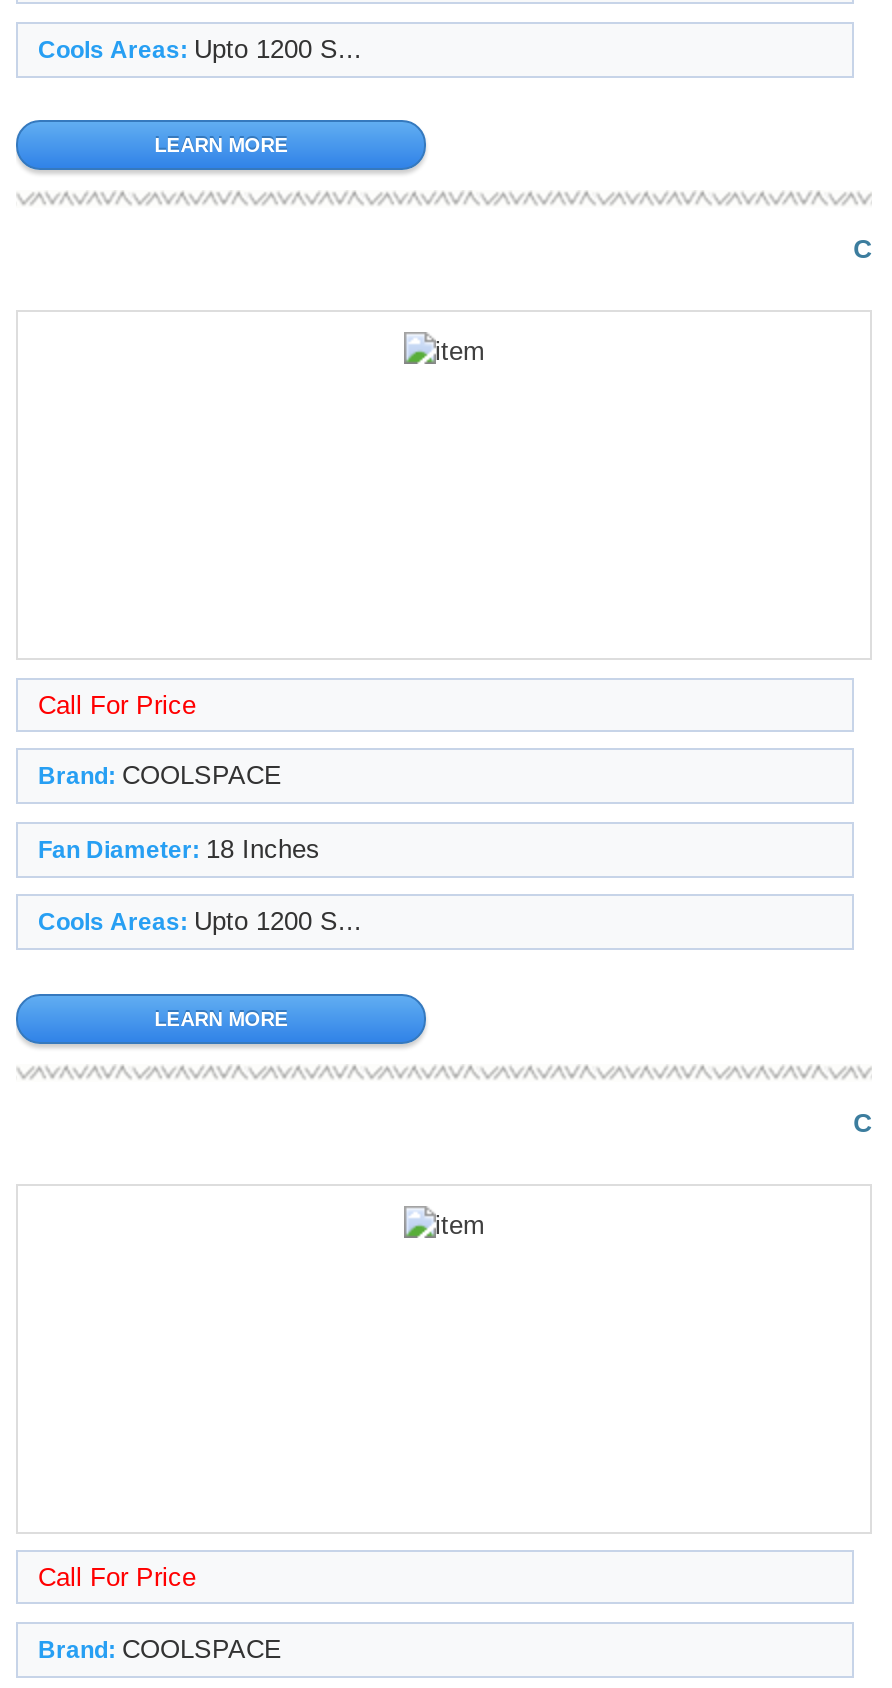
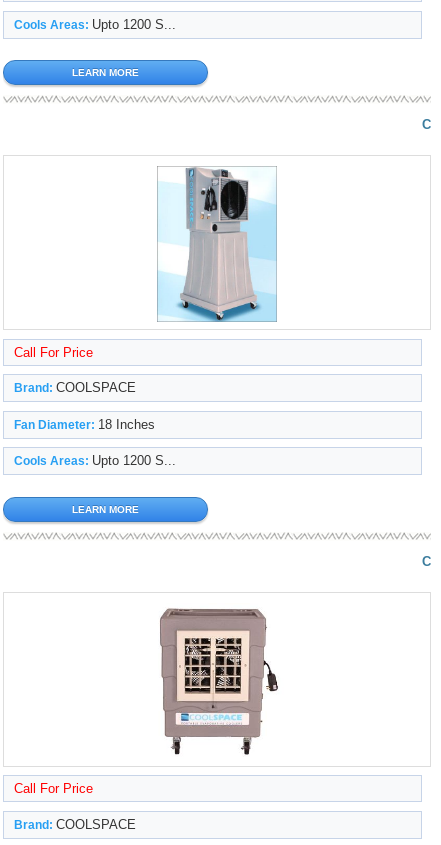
+ [image]

+ [image]
